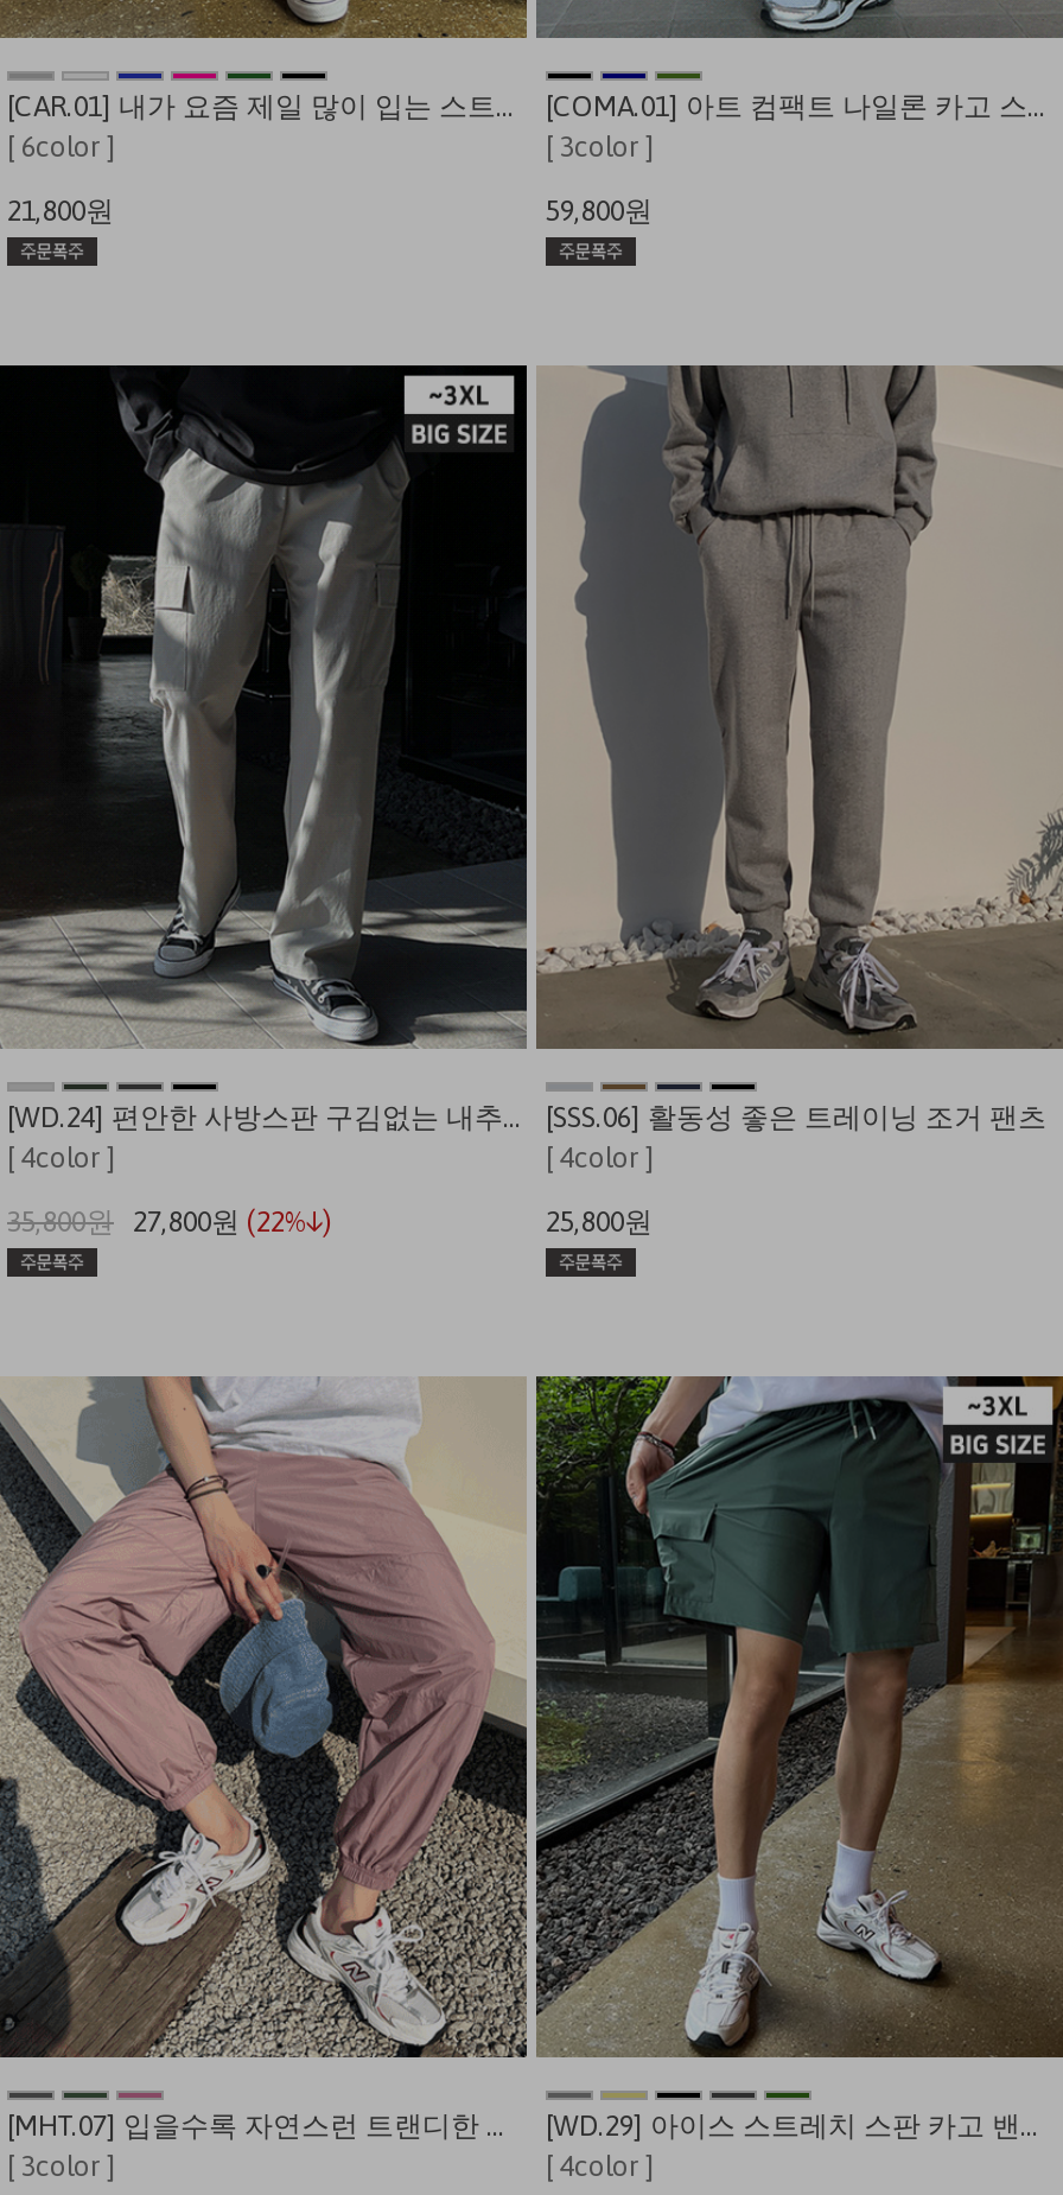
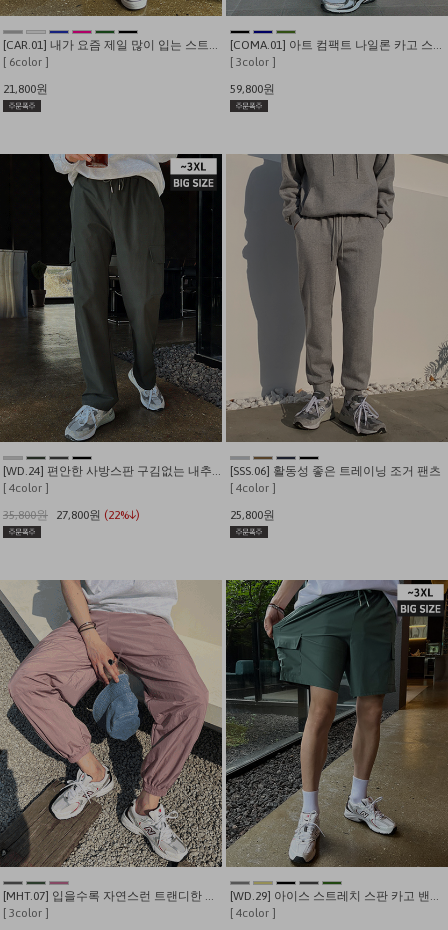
- [image]
+ [image]
